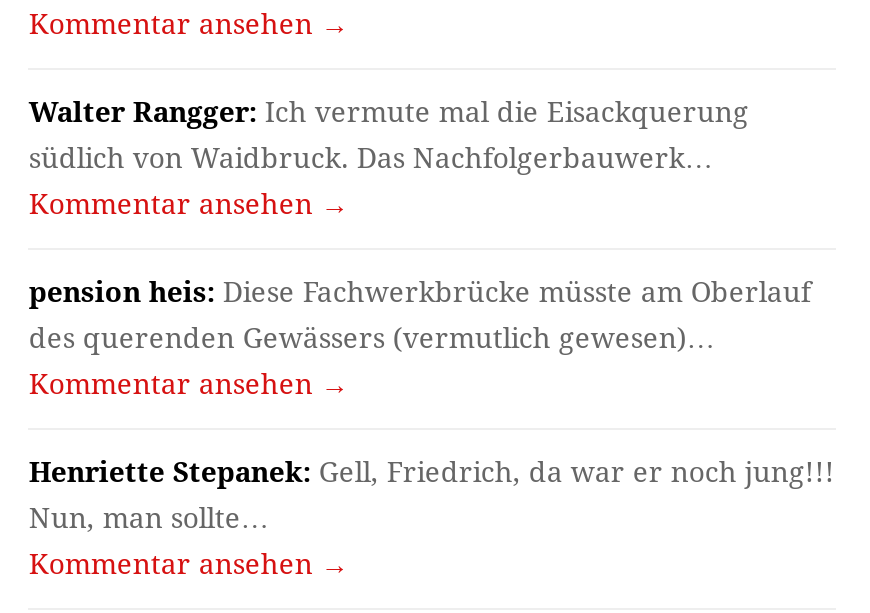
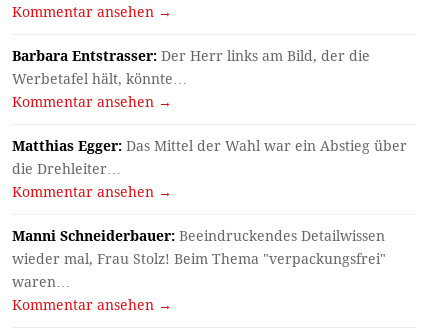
- Walter Rangger: Ich vermute mal die Eisackquerung
- südlich von Waidbruck. Das Nachfolgerbauwerk…
+ Barbara Entstrasser: Der Herr links am Bild, der die
+ Werbetafel hält, könnte…

- pension heis: Diese Fachwerkbrücke müsste am Oberlauf
- des querenden Gewässers (vermutlich gewesen)…
+ Matthias Egger: Das Mittel der Wahl war ein Abstieg über
+ die Drehleiter…

- Henriette Stepanek: Gell, Friedrich, da war er noch jung!!!
- Nun, man sollte…
+ Manni Schneiderbauer: Beeindruckendes Detailwissen
+ wieder mal, Frau Stolz! Beim Thema "verpackungsfrei"
+ waren…
